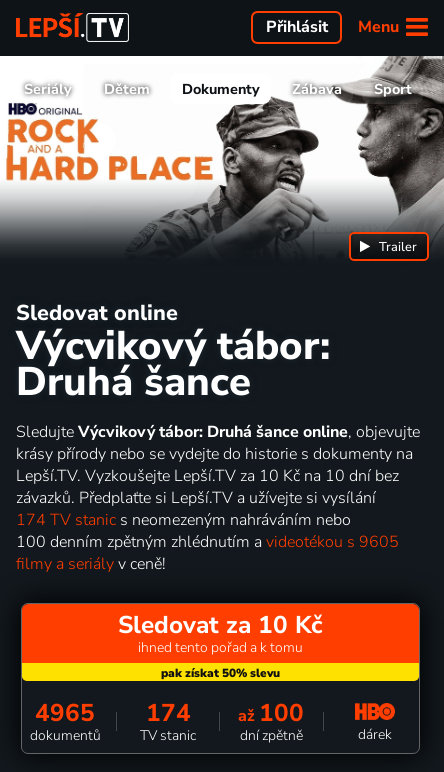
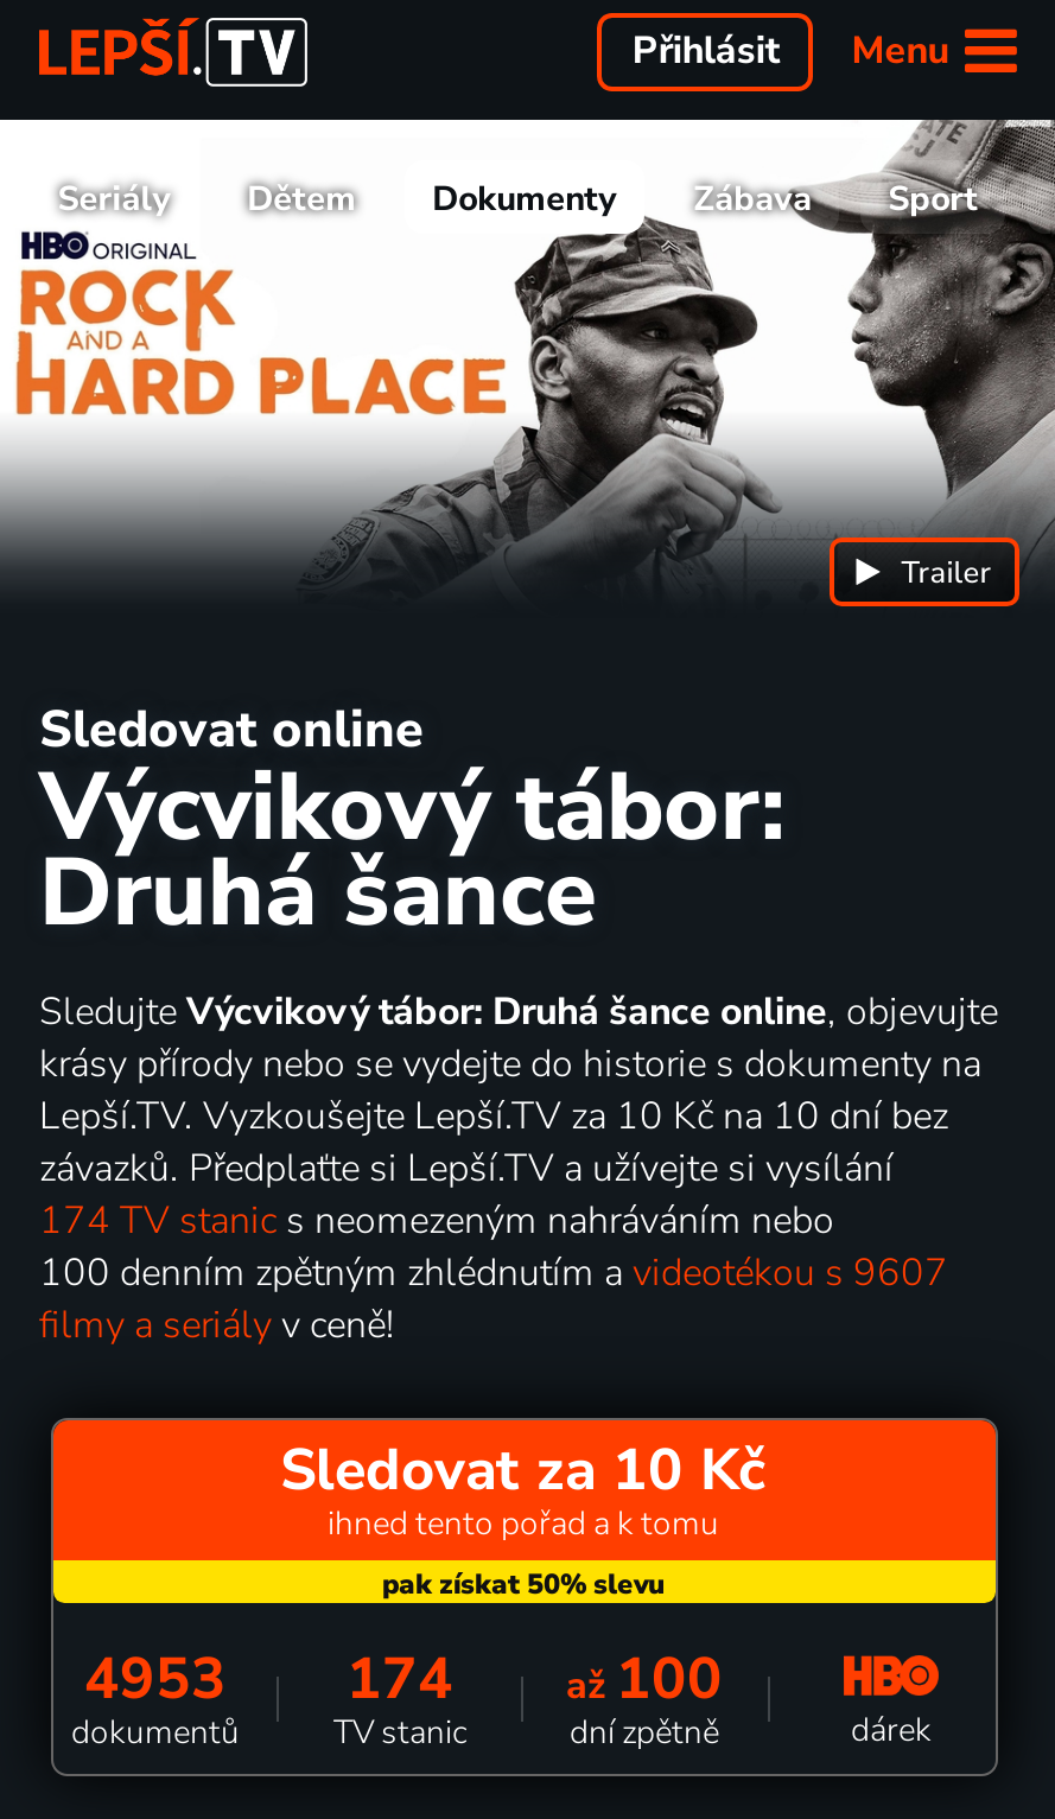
- 100 denním zpětným zhlédnutím a videotékou s 9605
+ 100 denním zpětným zhlédnutím a videotékou s 9607

- 4965 174 až 100
+ 4953 174 až 100
